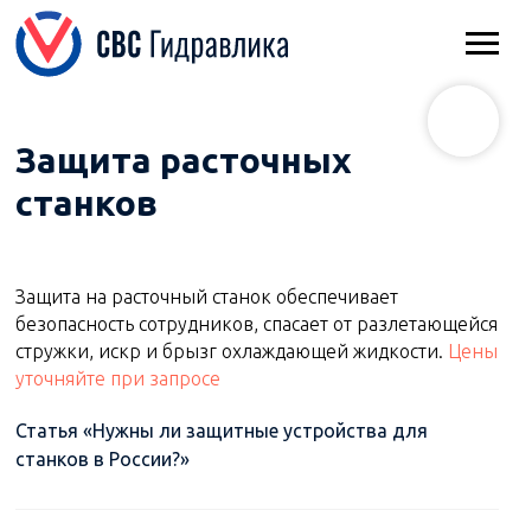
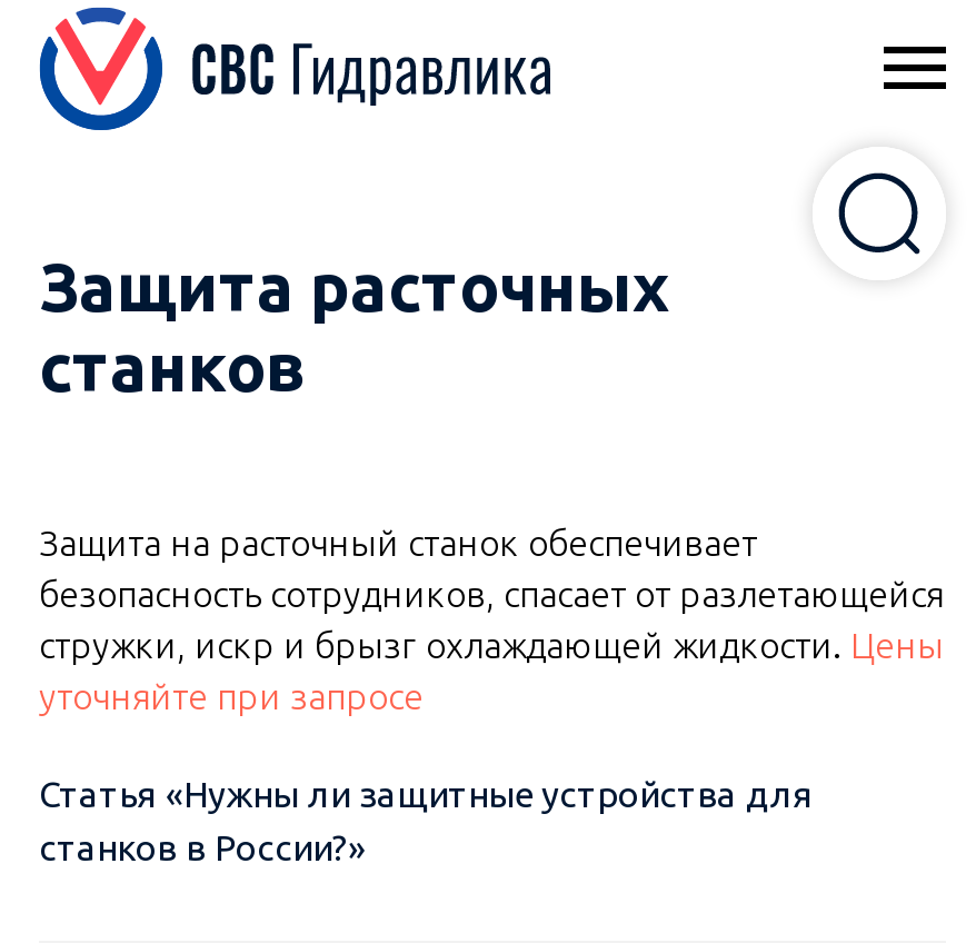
+ [image]
